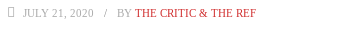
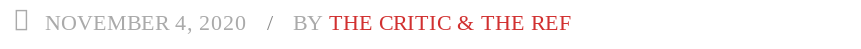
- JULY 21, 2020 BY THE CRITIC & THE REF
+ NOVEMBER 4, 2020 BY THE CRITIC & THE REF
